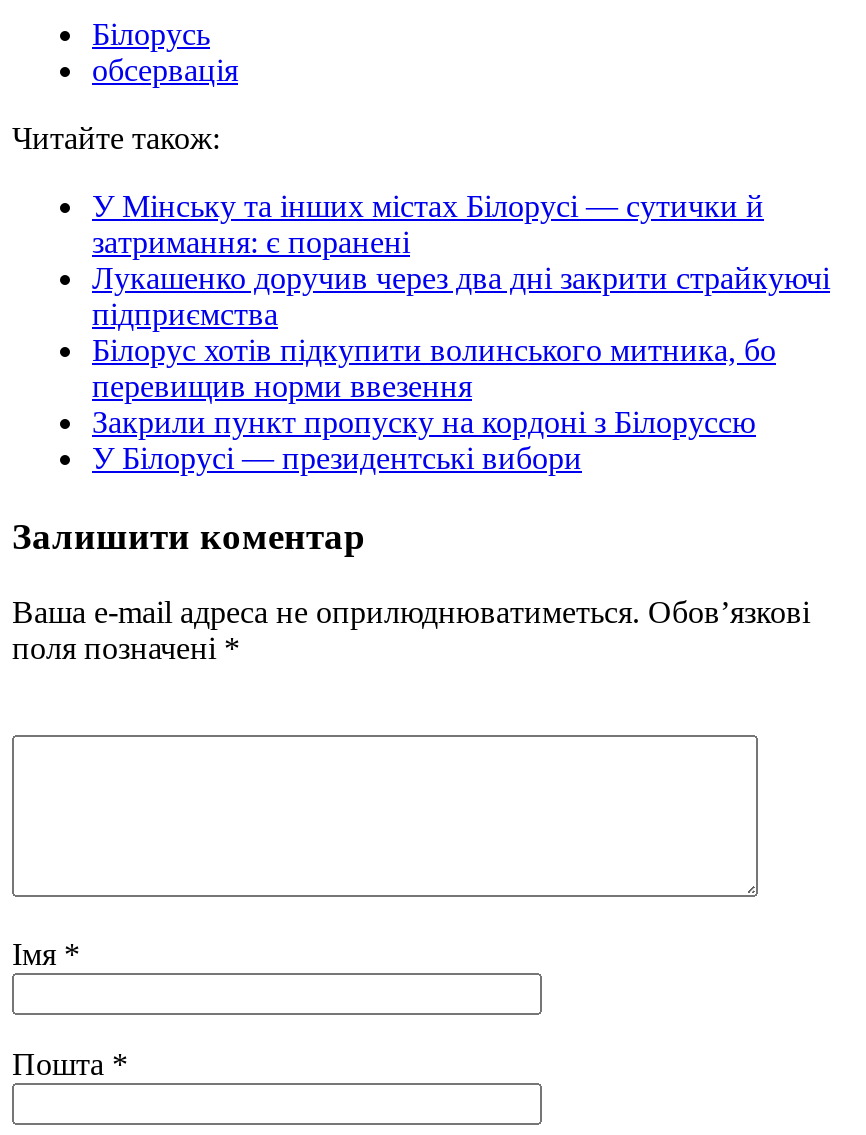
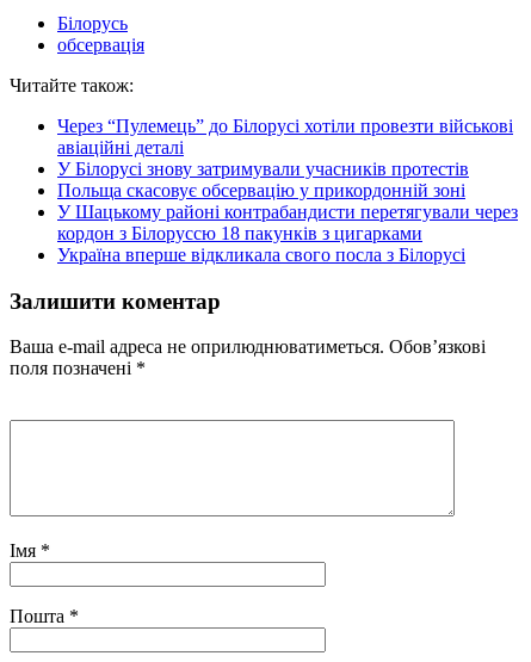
- У Мінську та інших містах Білорусі — сутички й
- затримання: є поранені
- Лукашенко доручив через два дні закрити страйкуючі
- підприємства
- Білорус хотів підкупити волинського митника, бо
- перевищив норми ввезення
- Закрили пункт пропуску на кордоні з Білоруссю
- У Білорусі — президентські вибори
+ Через “Пулемець” до Білорусі хотіли провезти військові
+ авіаційні деталі
+ У Білорусі знову затримували учасників протестів
+ Польща скасовує обсервацію у прикордонній зоні
+ У Шацькому районі контрабандисти перетягували через
+ кордон з Білоруссю 18 пакунків з цигарками
+ Україна вперше відкликала свого посла з Білорусі
